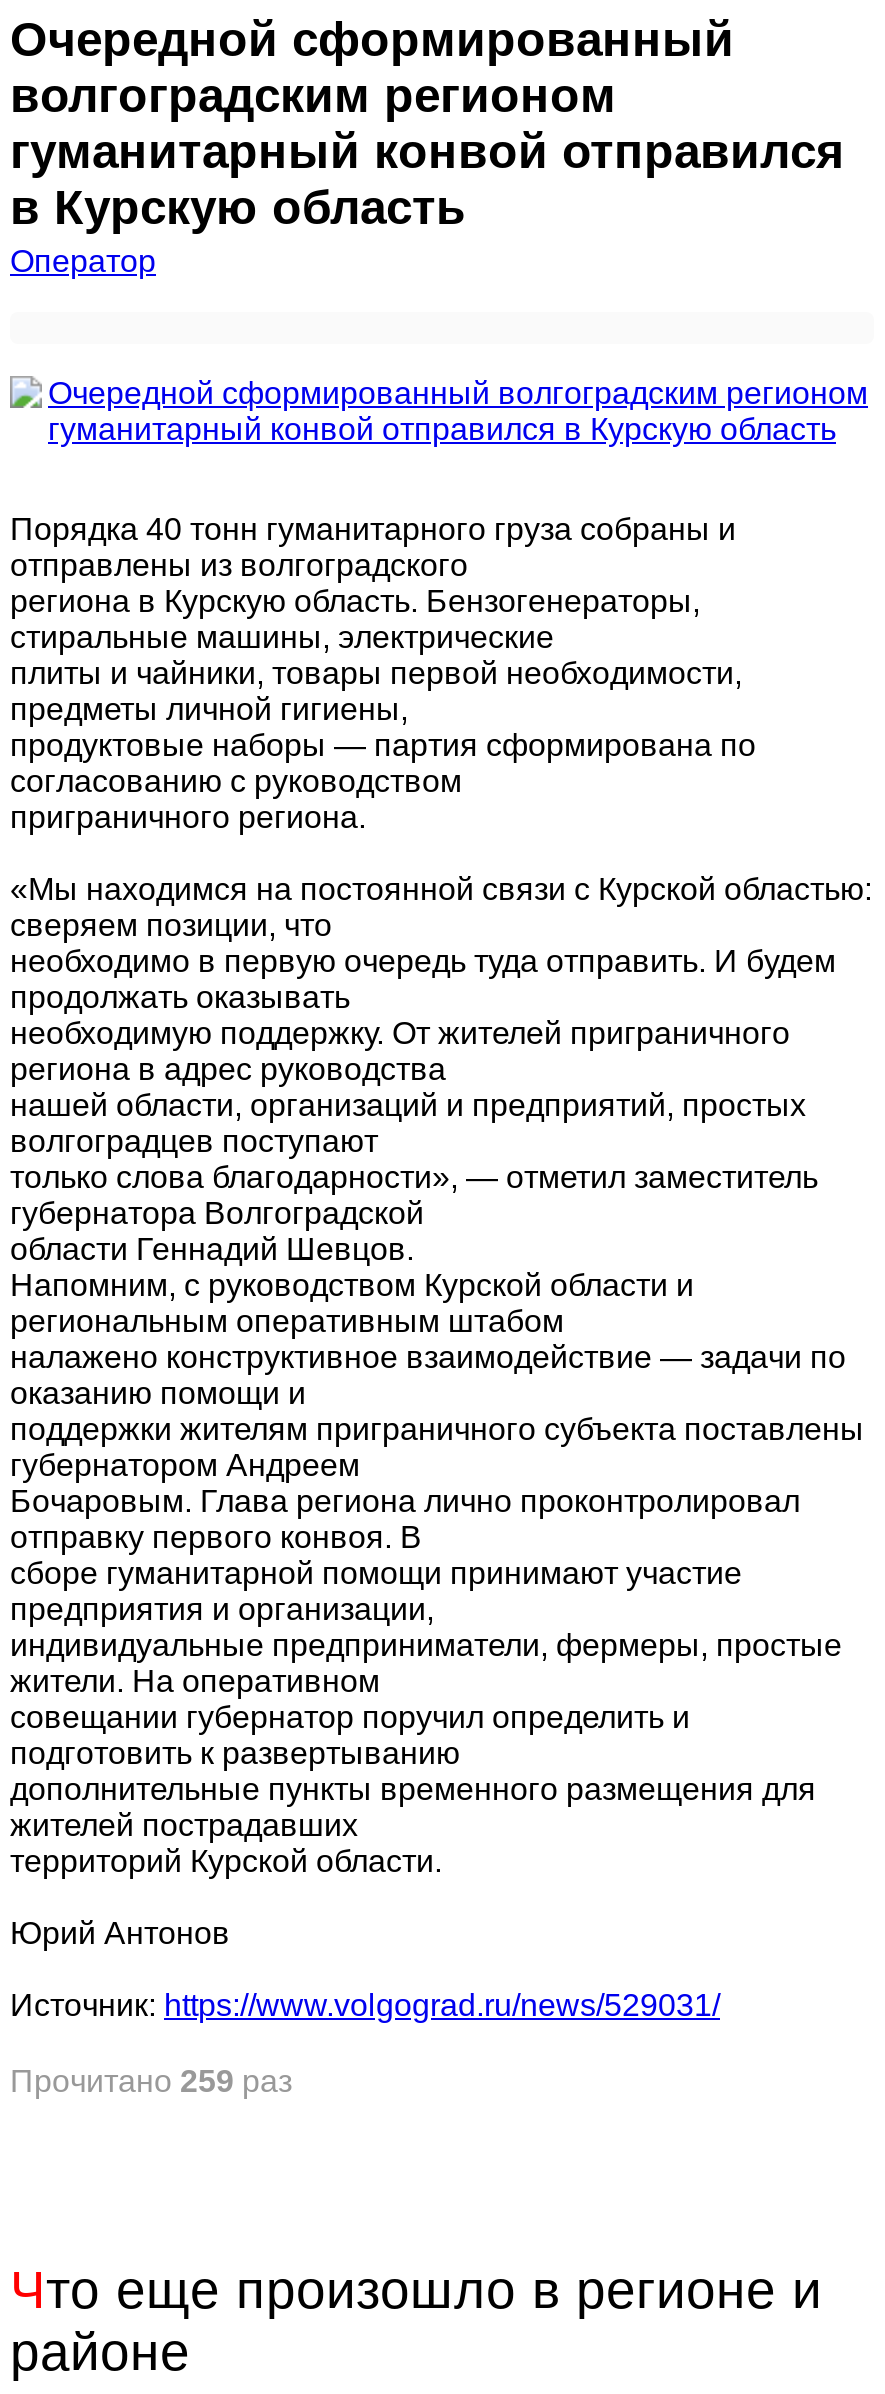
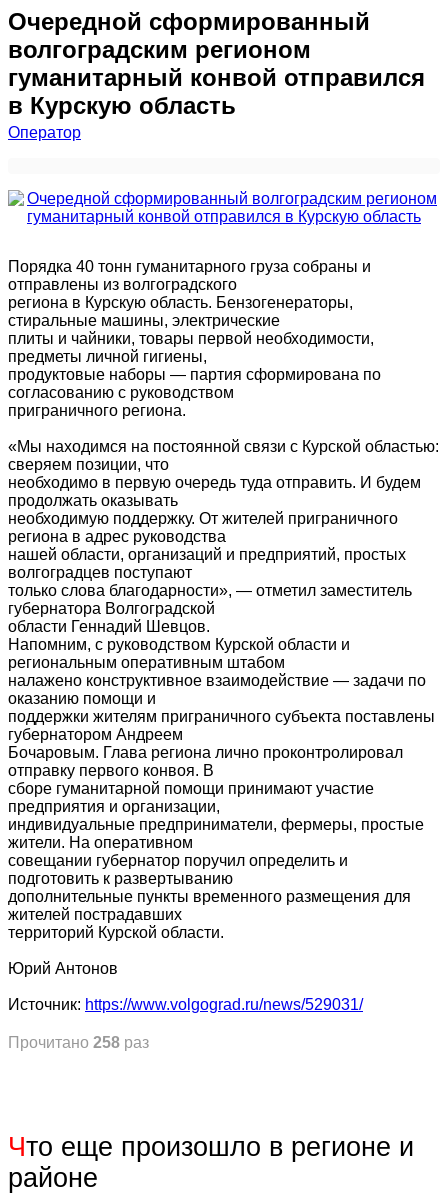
- Прочитано 259 раз
+ Прочитано 258 раз
